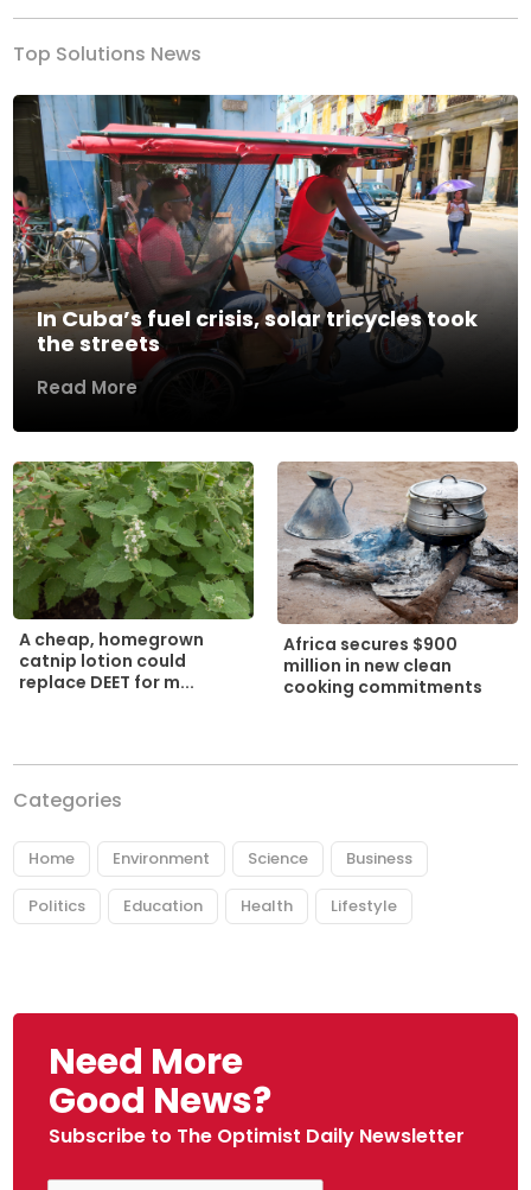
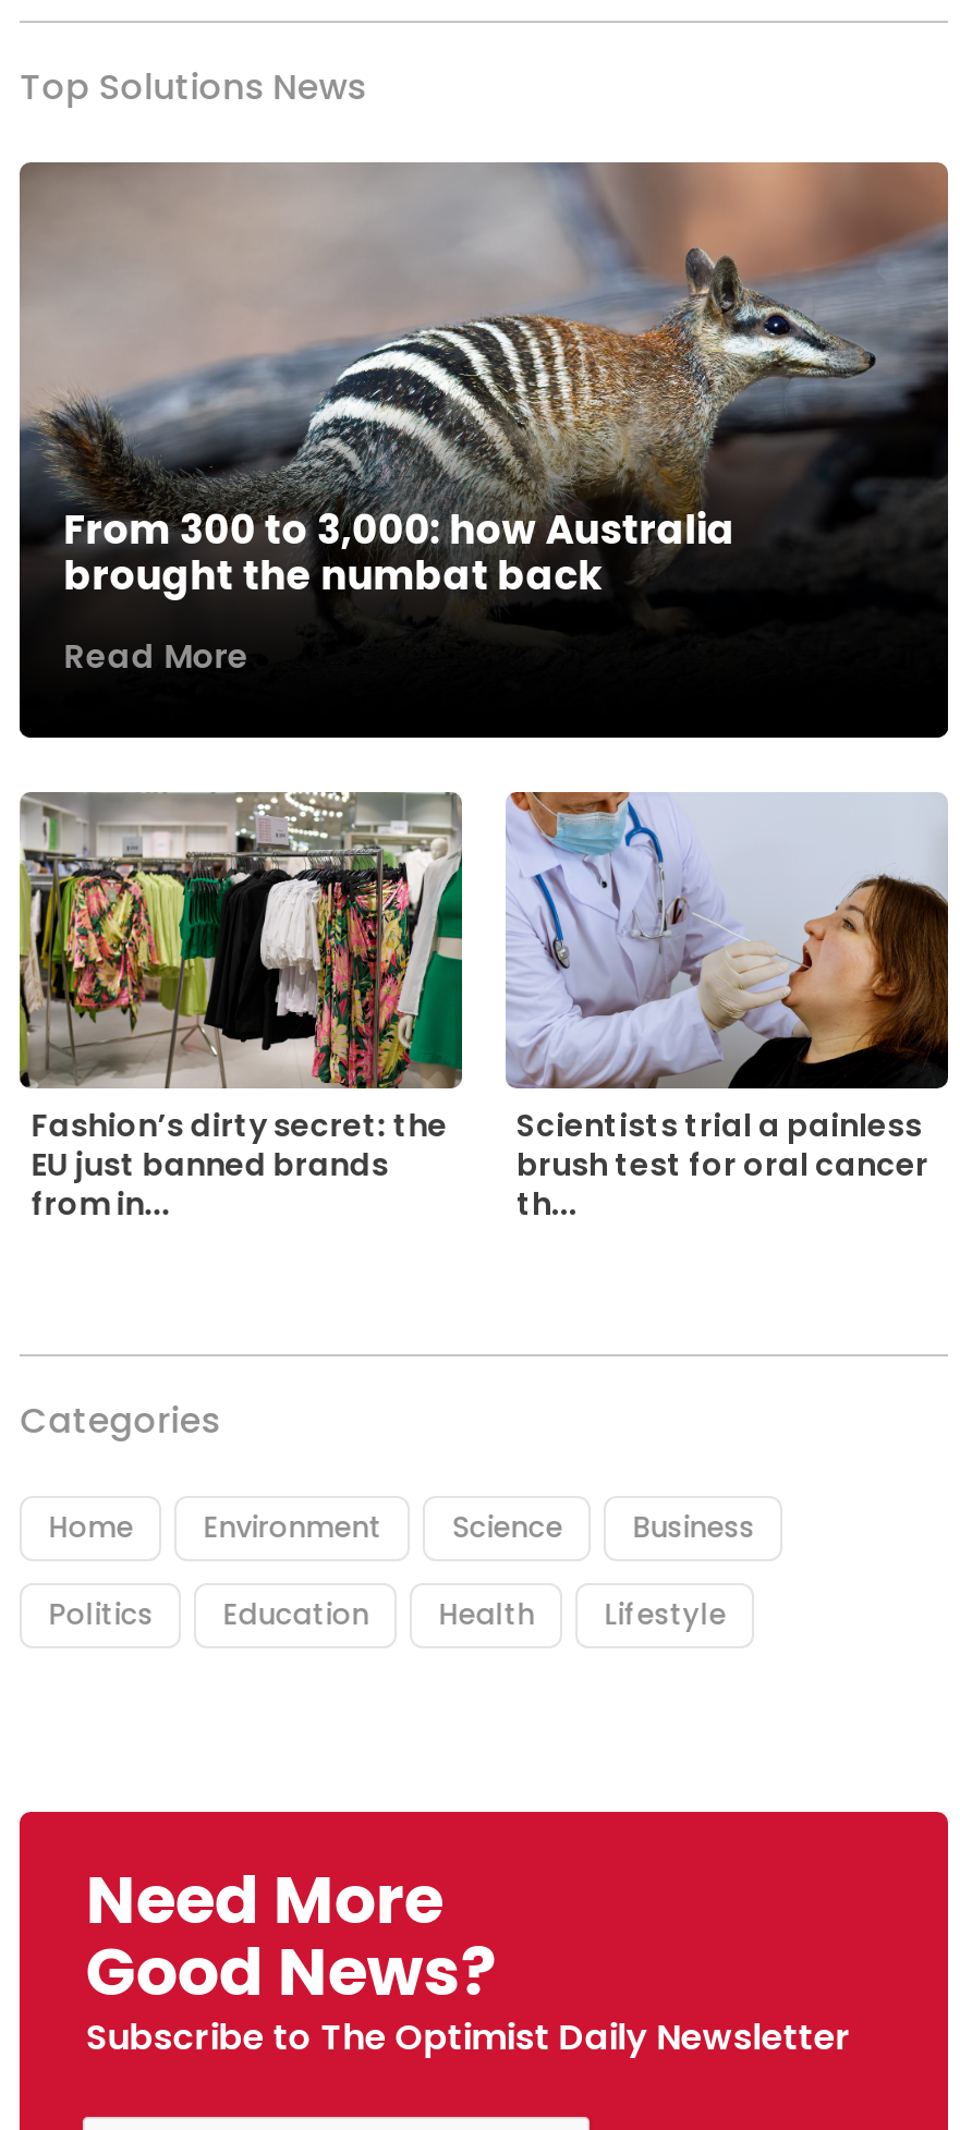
- [image]
- In Cuba’s fuel crisis, solar tricycles took
- the streets
+ [image]
+ From 300 to 3,000: how Australia
+ brought the numbat back

- [image]
- A cheap, homegrown
- catnip lotion could
- replace DEET for m...
+ [image]
+ Fashion’s dirty secret: the
+ EU just banned brands
+ from in...

- [image]
- Africa secures $900
- million in new clean
- cooking commitments
+ [image]
+ Scientists trial a painless
+ brush test for oral cancer
+ th...
